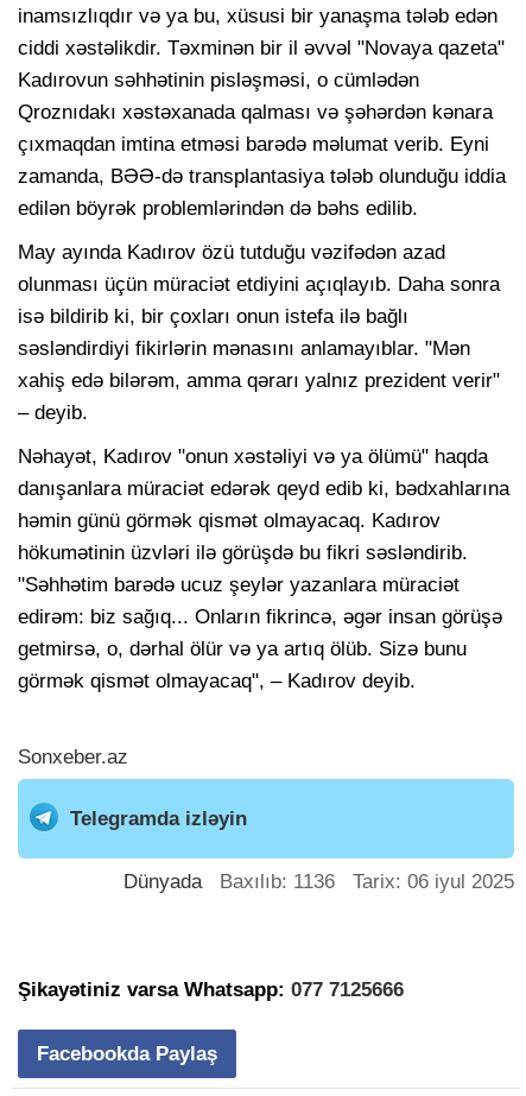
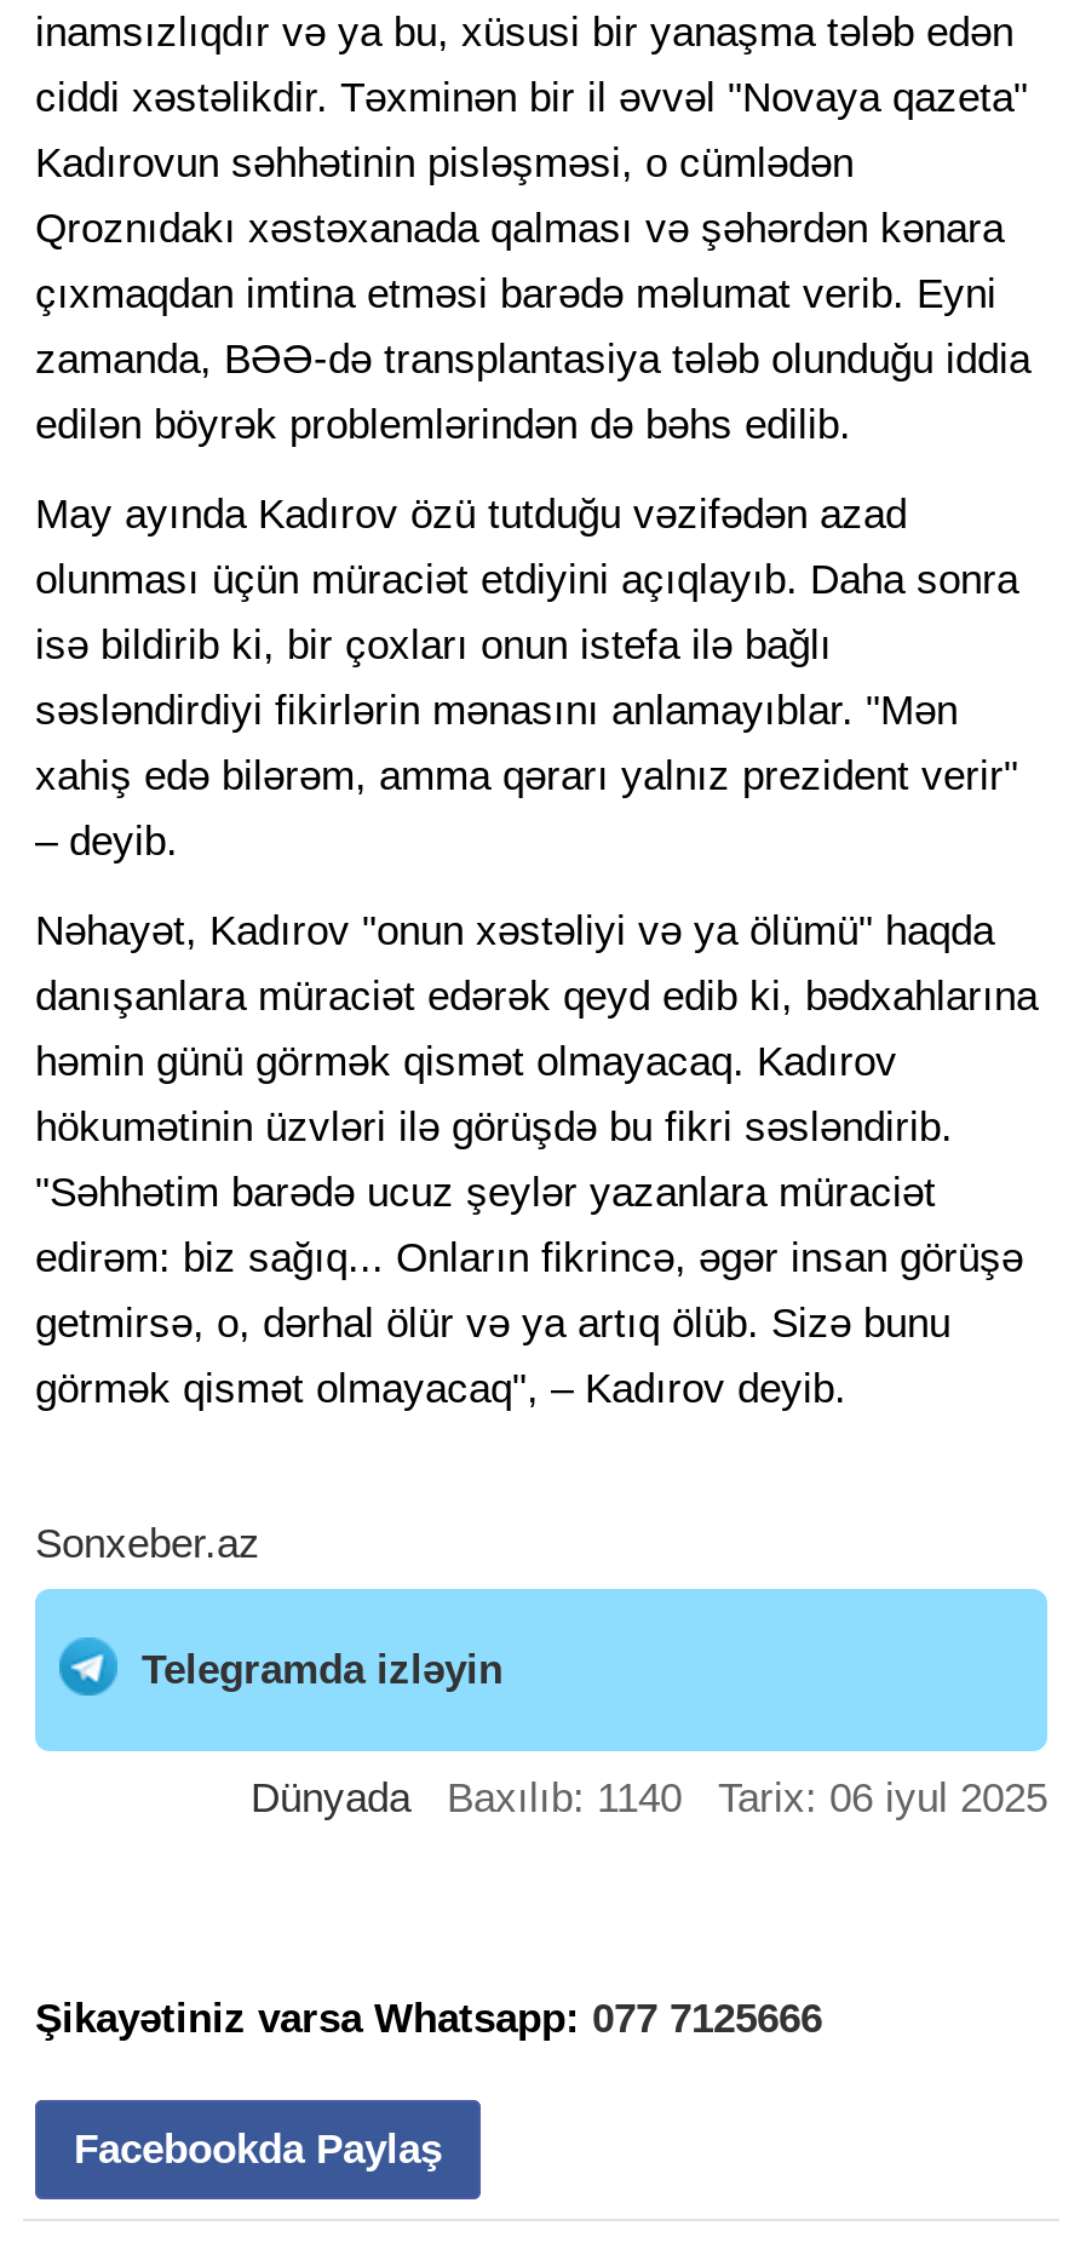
- Dünyada Baxılıb: 1136 Tarix: 06 iyul 2025
+ Dünyada Baxılıb: 1140 Tarix: 06 iyul 2025
